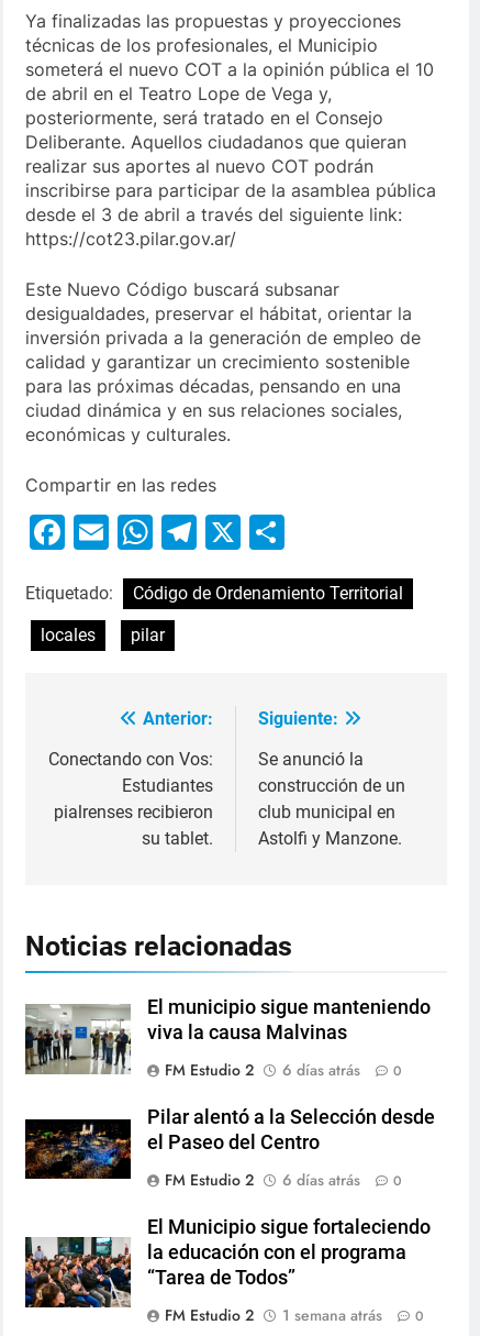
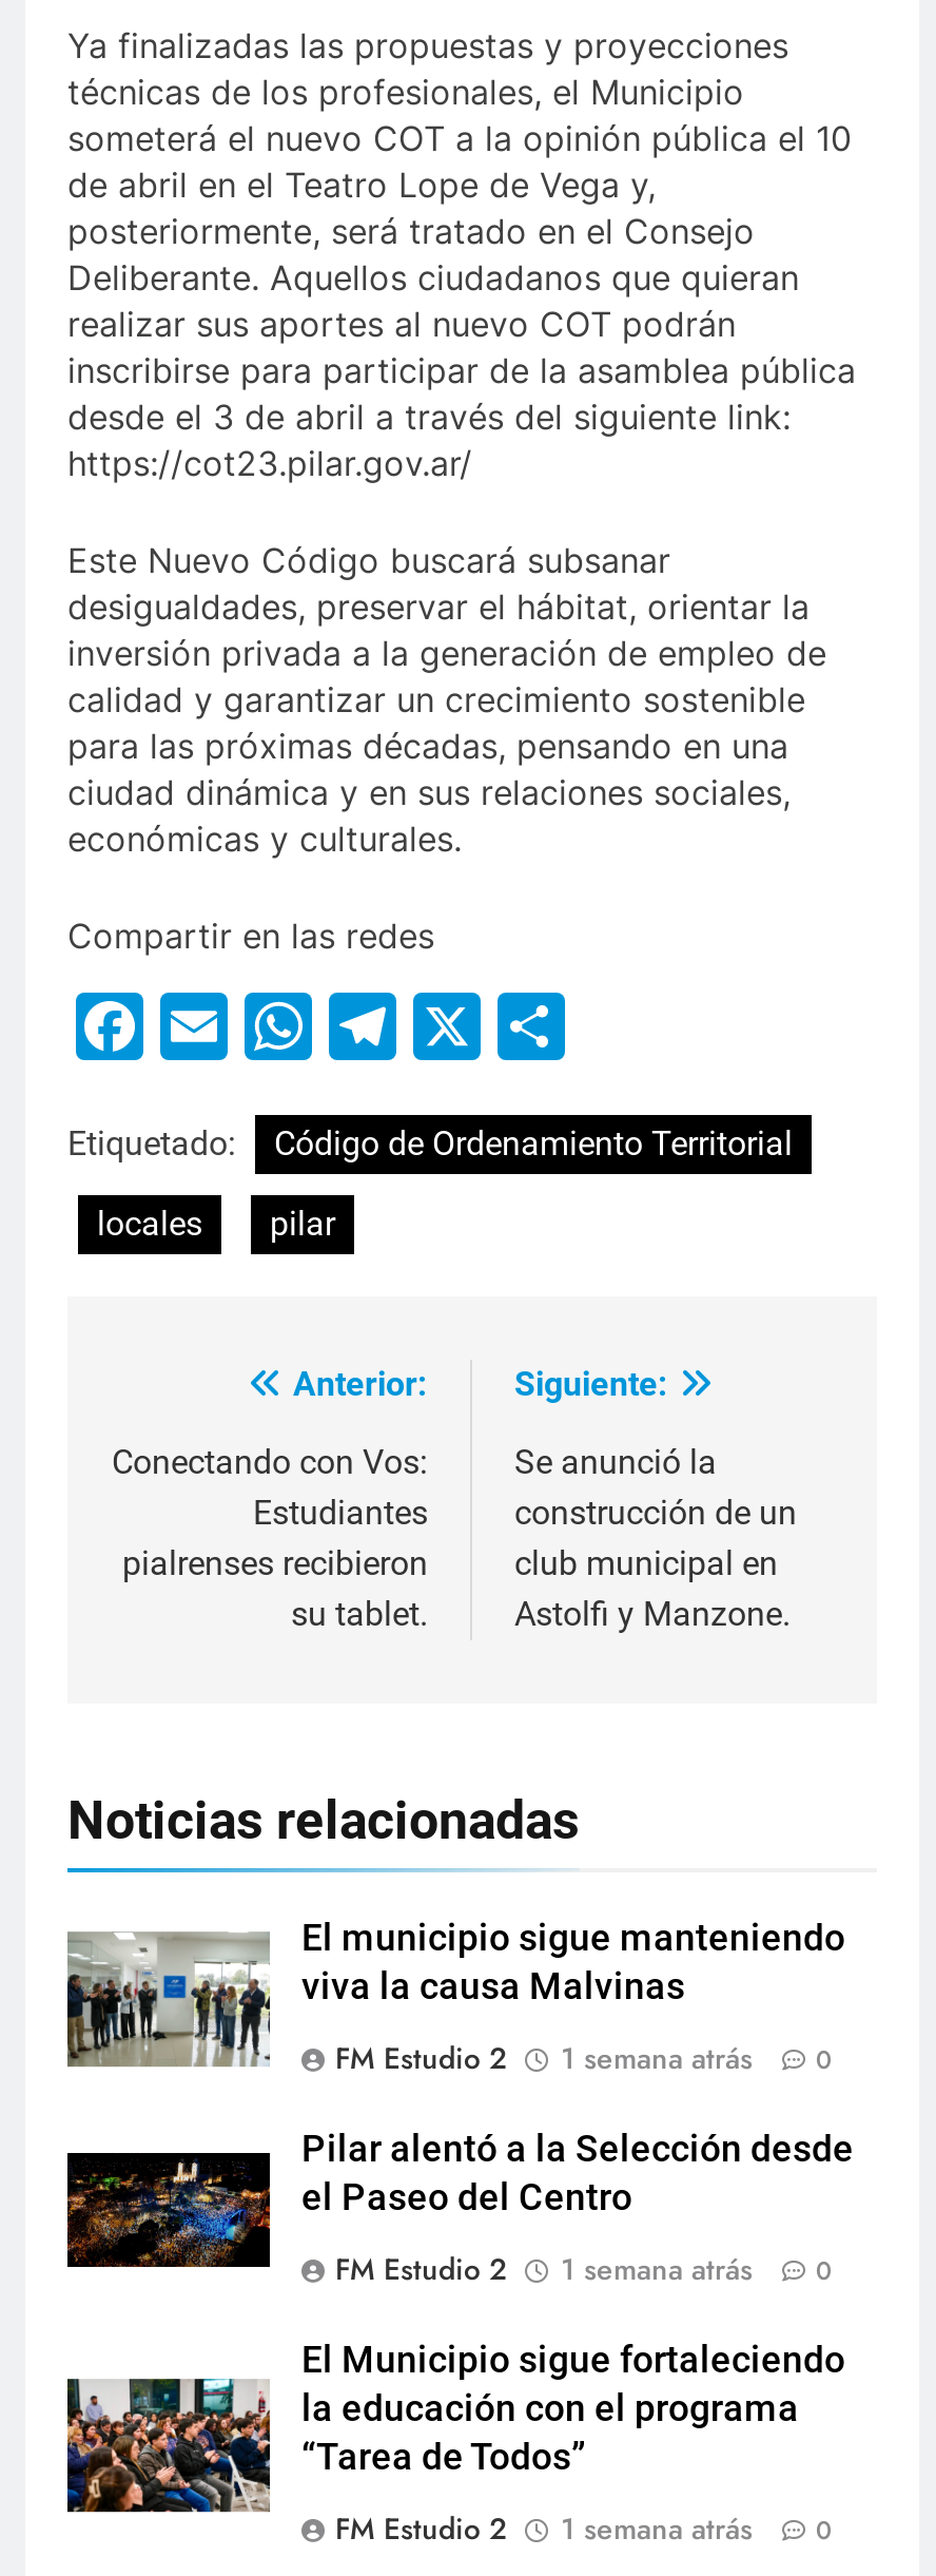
- FM Estudio 2 6 días atrás 0
+ FM Estudio 2 1 semana atrás 0

- FM Estudio 2 6 días atrás 0
+ FM Estudio 2 1 semana atrás 0
